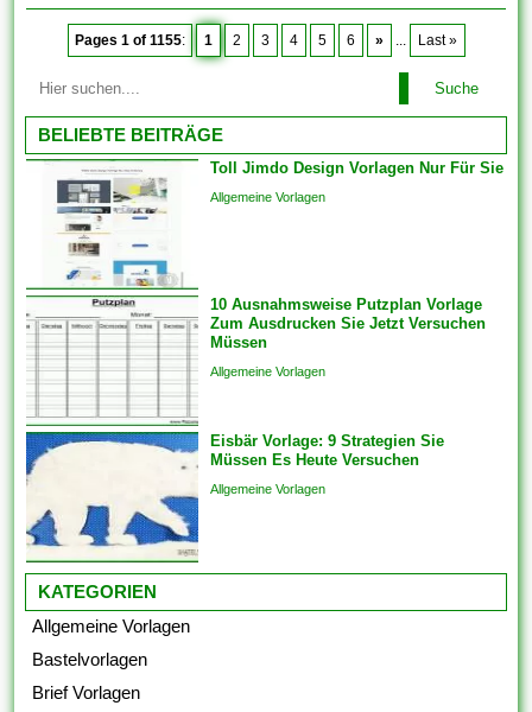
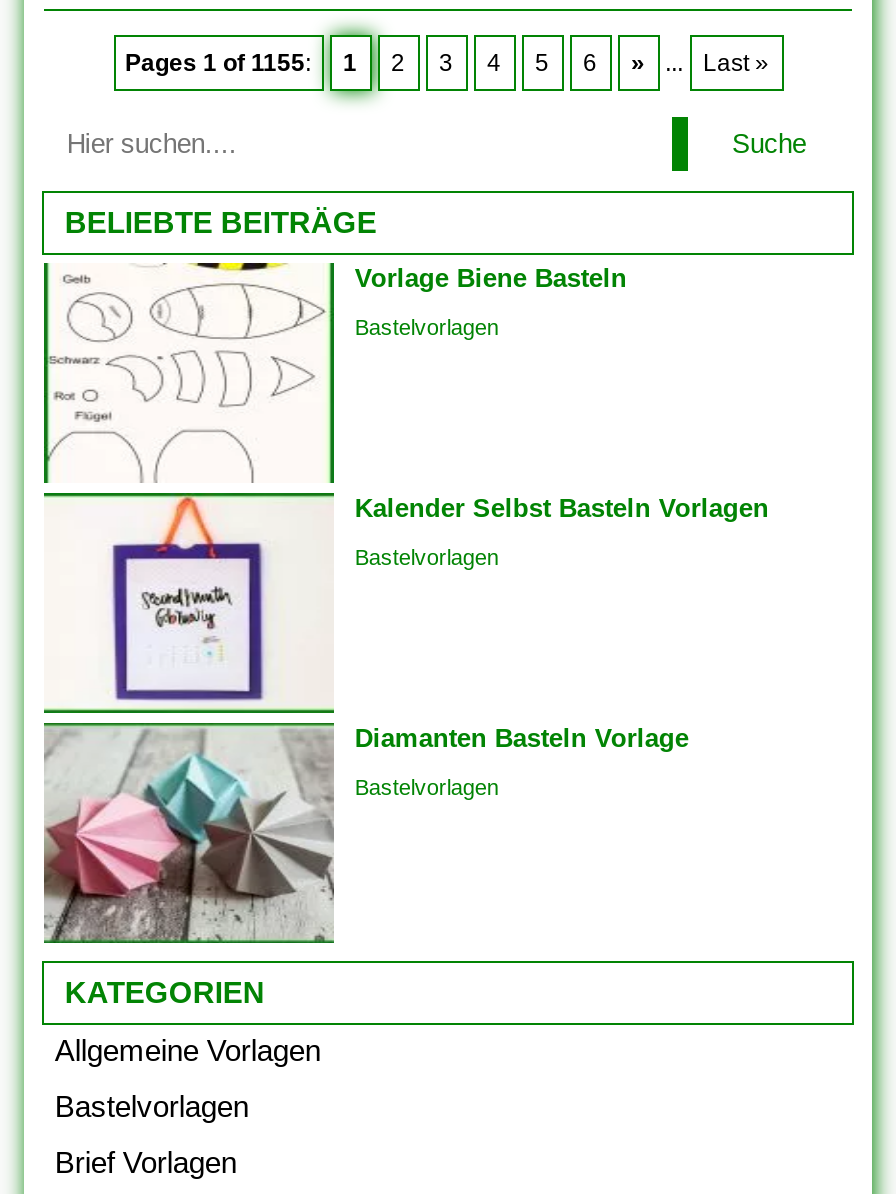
- [image]
- Toll Jimdo Design Vorlagen Nur Für Sie
+ [image]
+ Vorlage Biene Basteln

- Allgemeine Vorlagen
+ Bastelvorlagen

- 10 Ausnahmsweise Putzplan Vorlage
- Zum Ausdrucken Sie Jetzt Versuchen
- Müssen
+ Kalender Selbst Basteln Vorlagen

- Allgemeine Vorlagen
+ Bastelvorlagen

- Eisbär Vorlage: 9 Strategien Sie
- Müssen Es Heute Versuchen
+ Diamanten Basteln Vorlage

- Allgemeine Vorlagen
+ Bastelvorlagen
